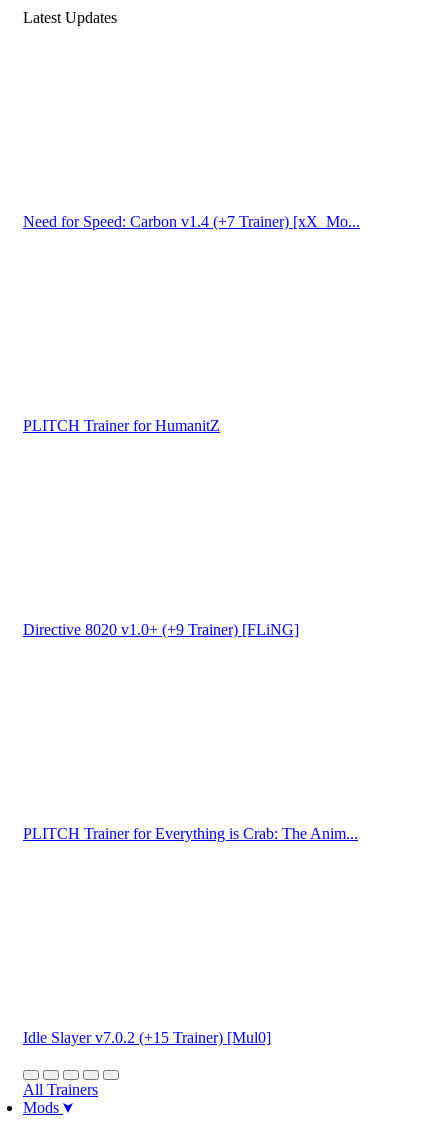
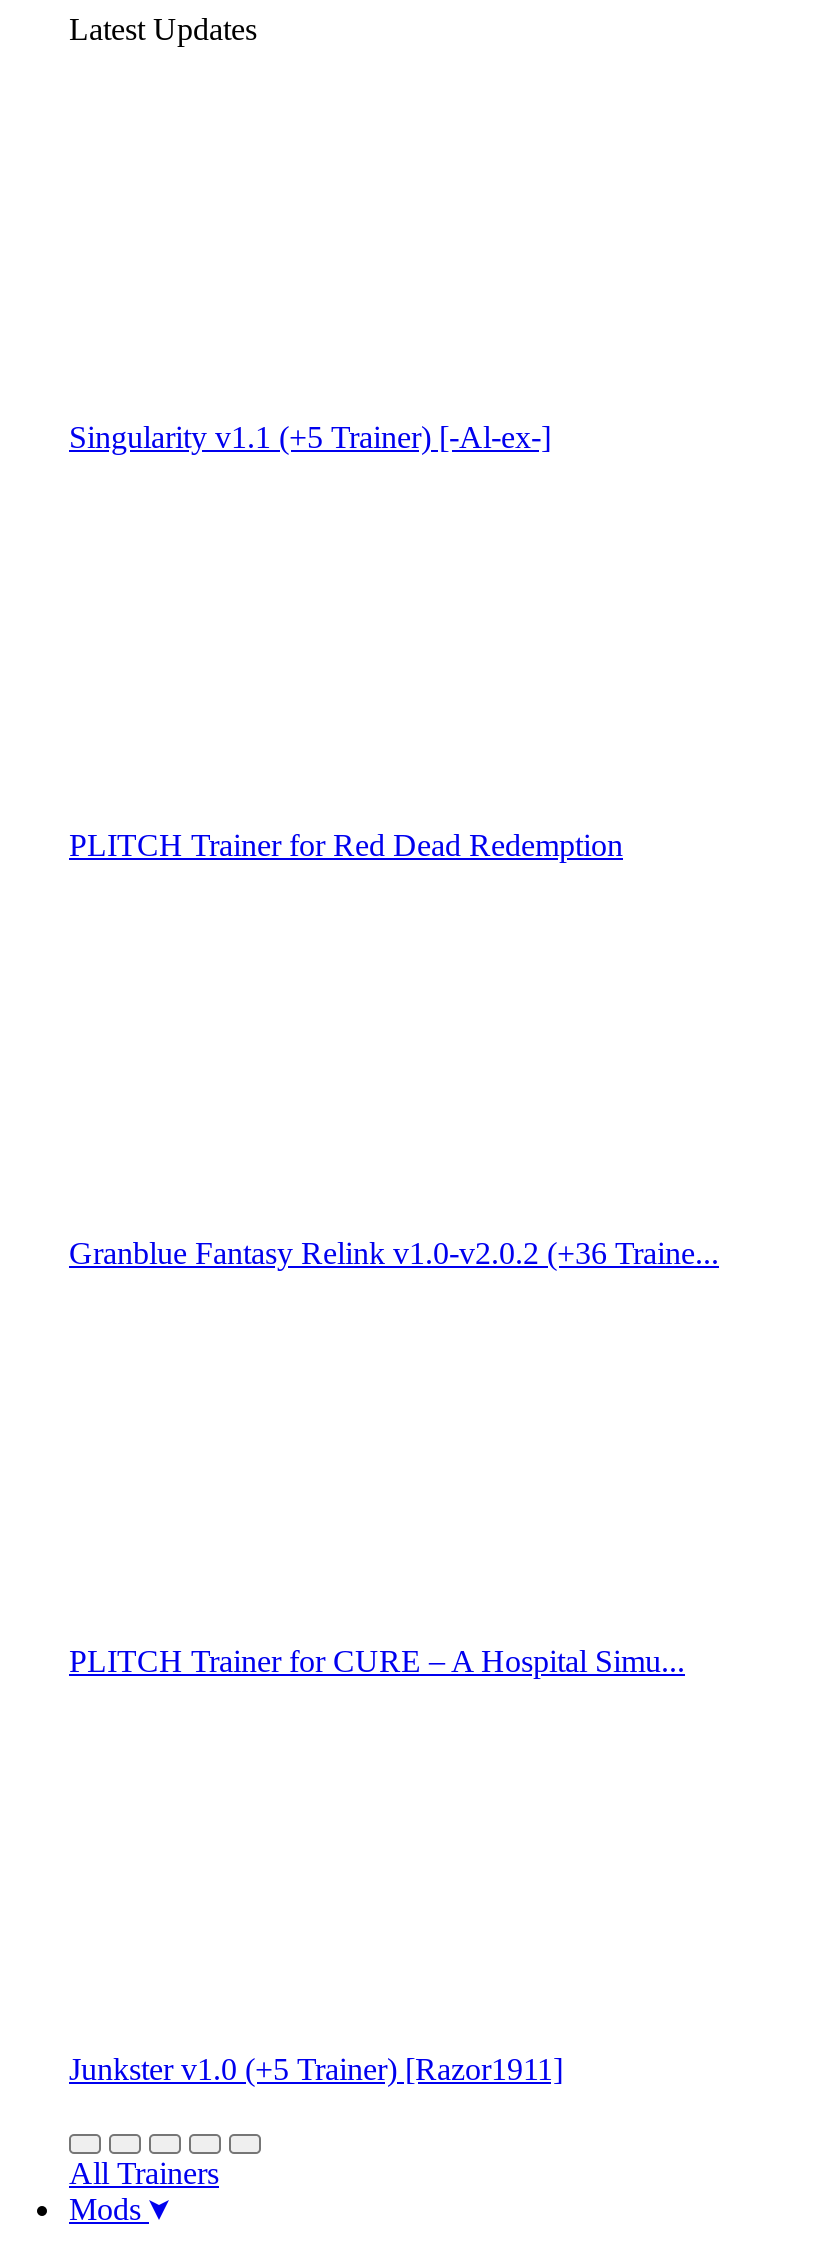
- Need for Speed: Carbon v1.4 (+7 Trainer) [xX_Mo...
+ Singularity v1.1 (+5 Trainer) [-Al-ex-]

- PLITCH Trainer for HumanitZ
+ PLITCH Trainer for Red Dead Redemption

- Directive 8020 v1.0+ (+9 Trainer) [FLiNG]
+ Granblue Fantasy Relink v1.0-v2.0.2 (+36 Traine...

- PLITCH Trainer for Everything is Crab: The Anim...
+ PLITCH Trainer for CURE – A Hospital Simu...

- Idle Slayer v7.0.2 (+15 Trainer) [Mul0]
+ Junkster v1.0 (+5 Trainer) [Razor1911]
